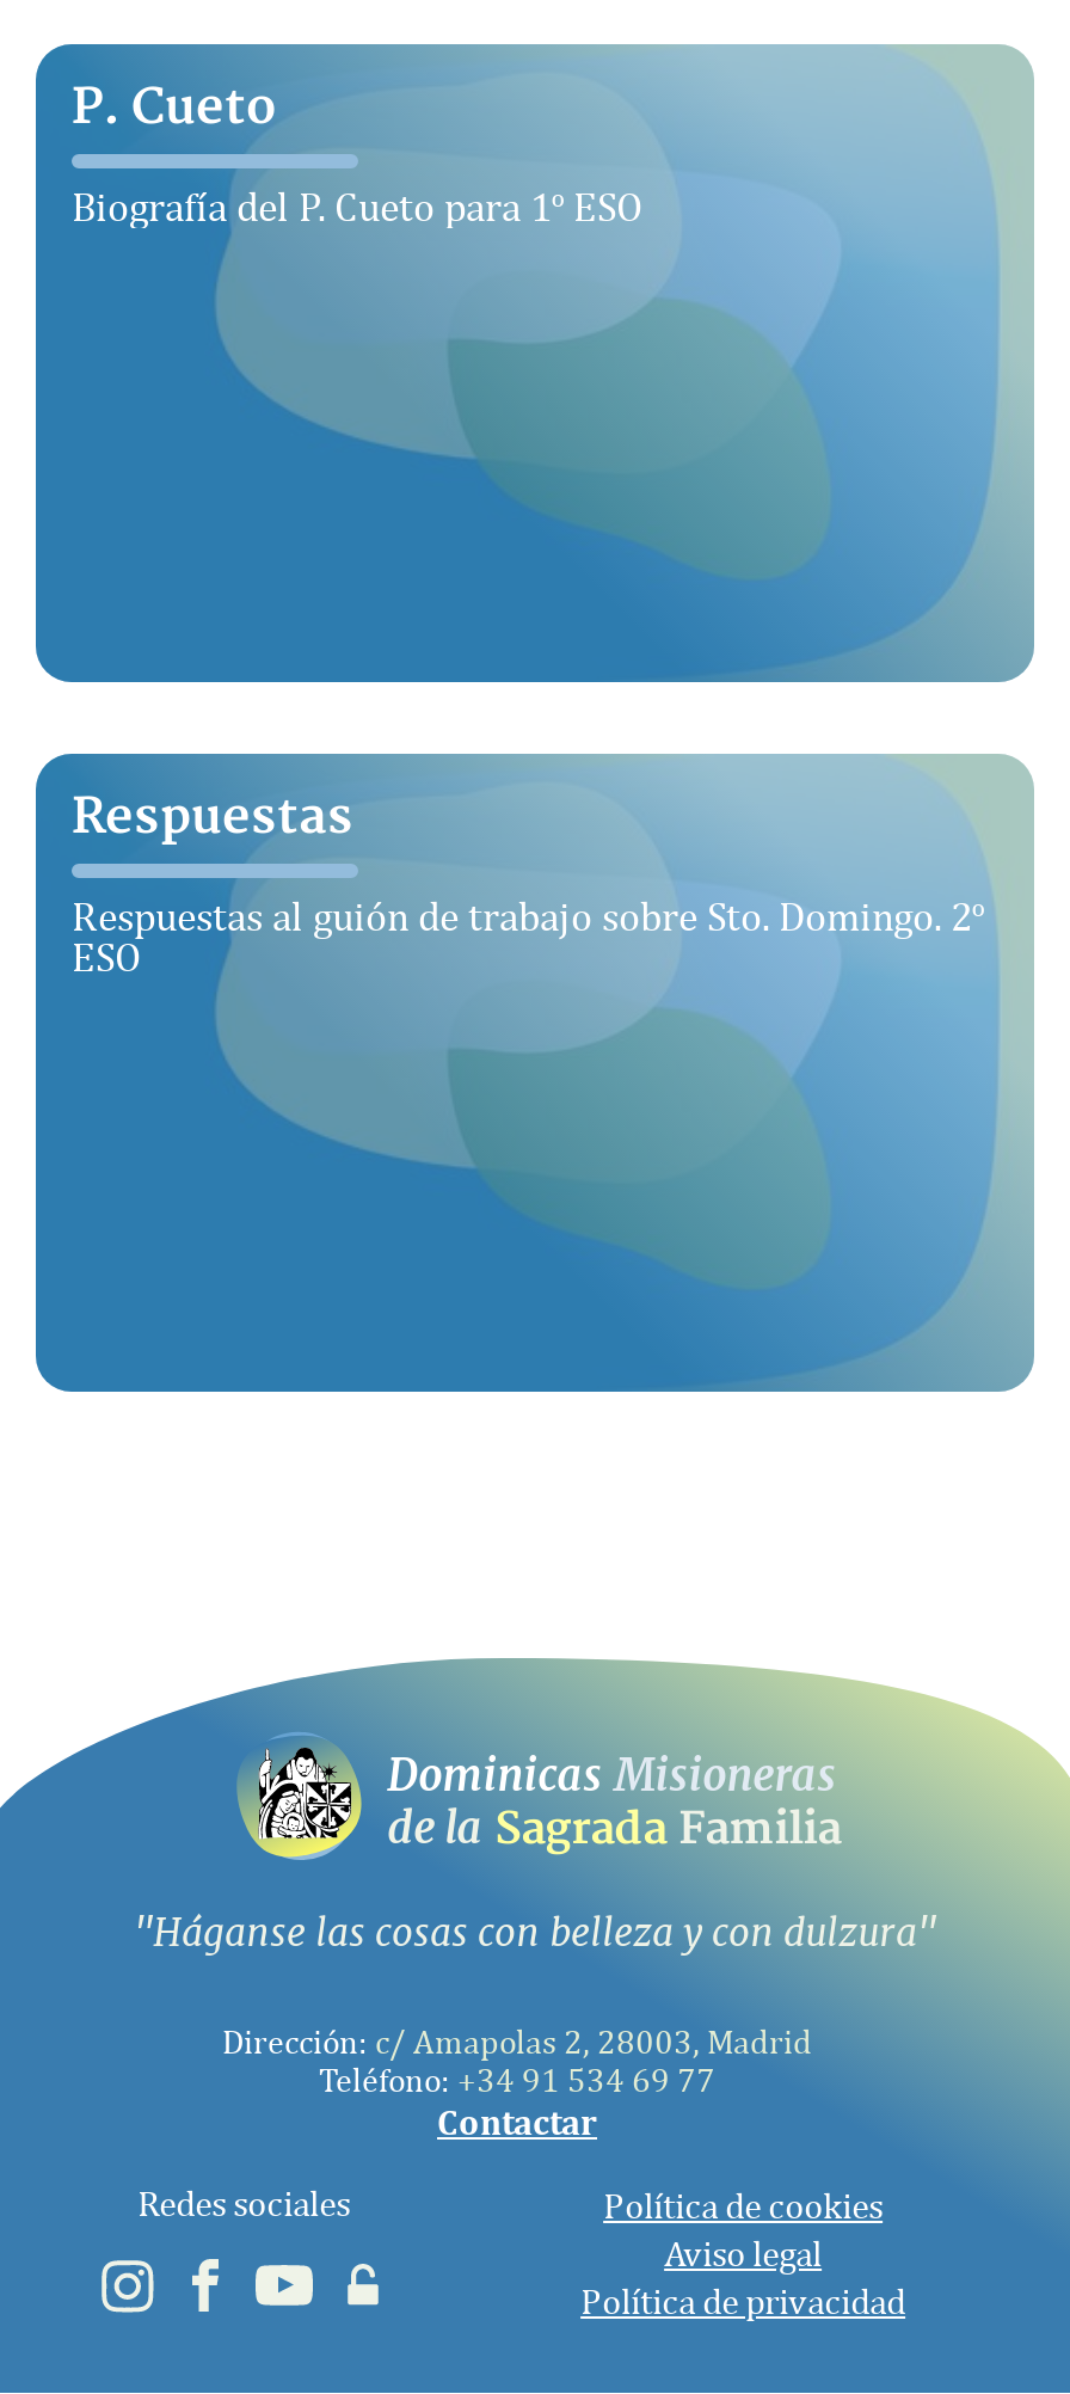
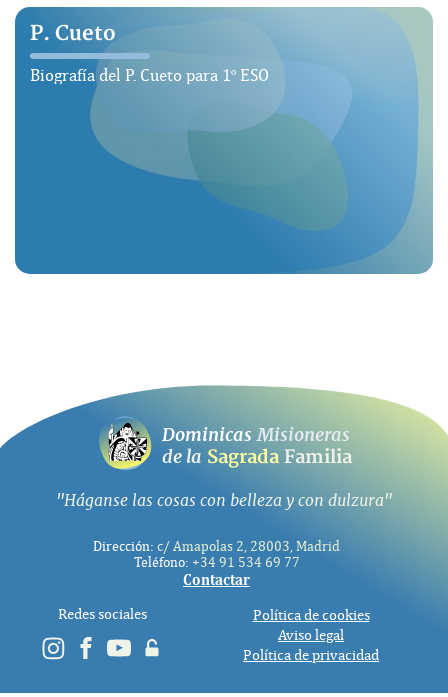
- Respuestas
- Respuestas al guión de trabajo sobre Sto. Domingo. 2º
- ESO
